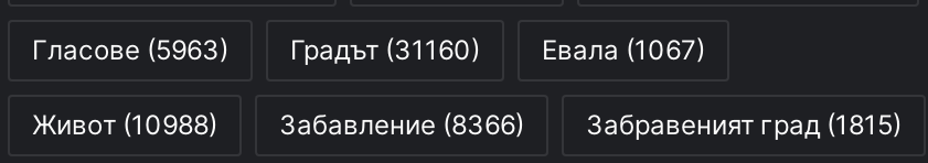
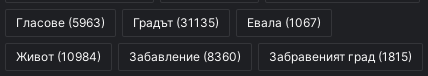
- Гласове (5963) Градът (31160) Евала (1067)
+ Гласове (5963) Градът (31135) Евала (1067)

- Живот (10988)
+ Живот (10984)

- Забавление (8366)
+ Забавление (8360)
